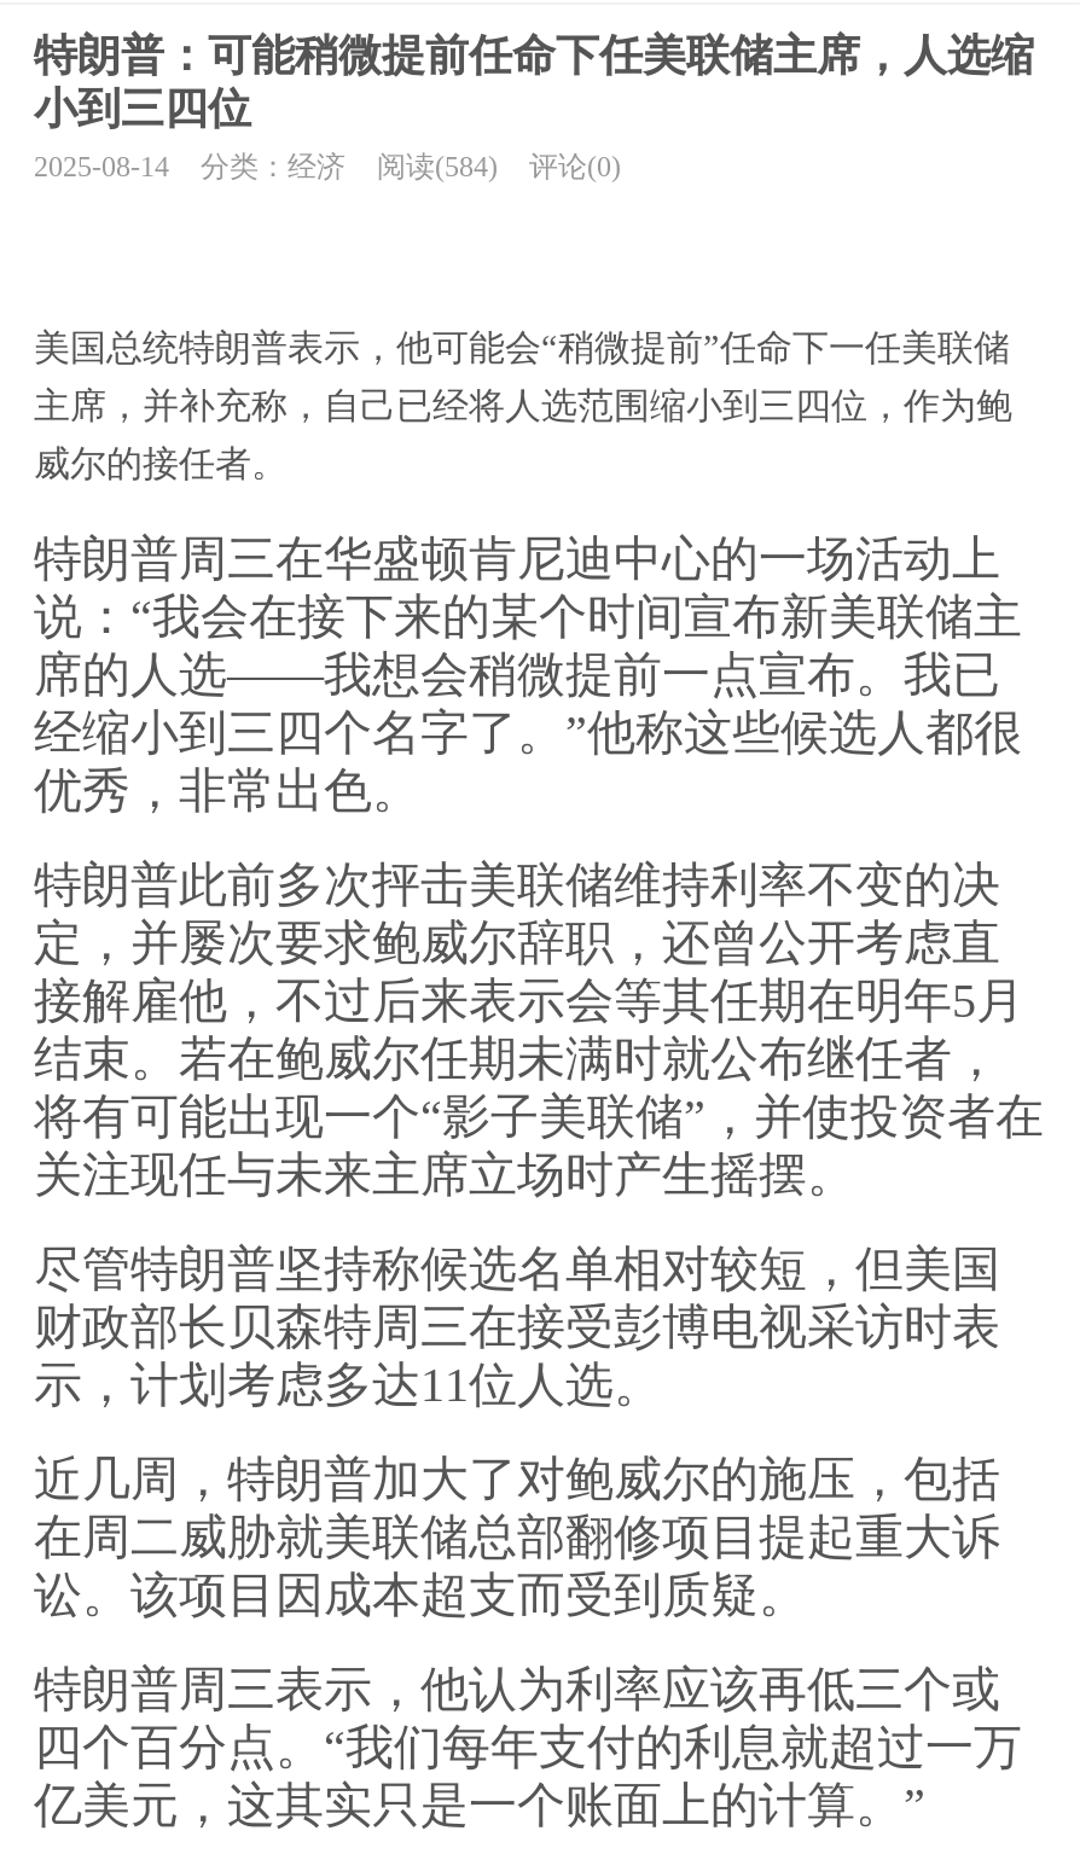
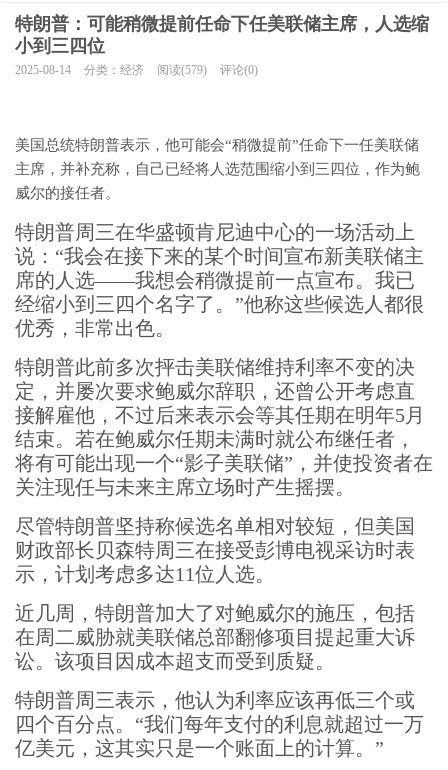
- 2025-08-14 分类：经济 阅读(584) 评论(0)
+ 2025-08-14 分类：经济 阅读(579) 评论(0)
